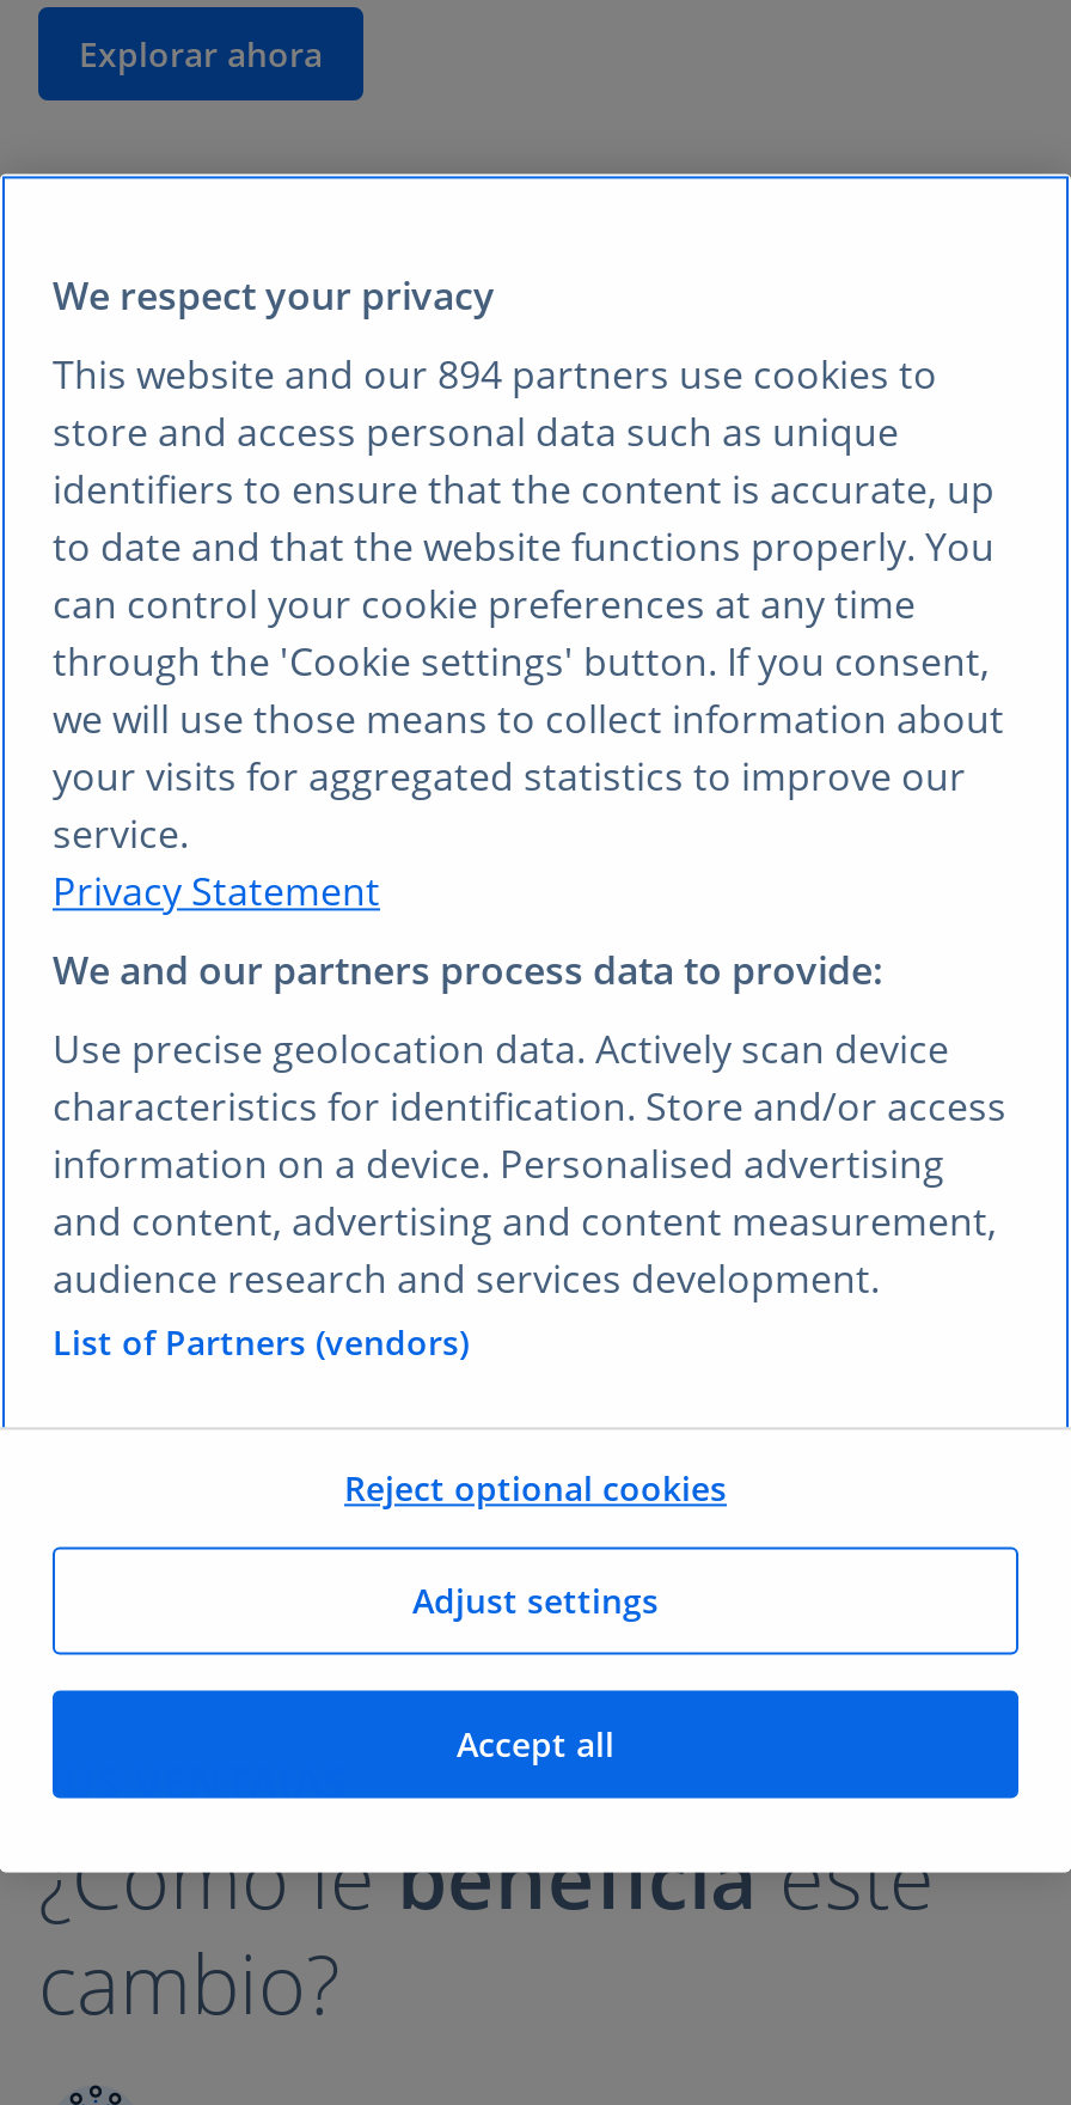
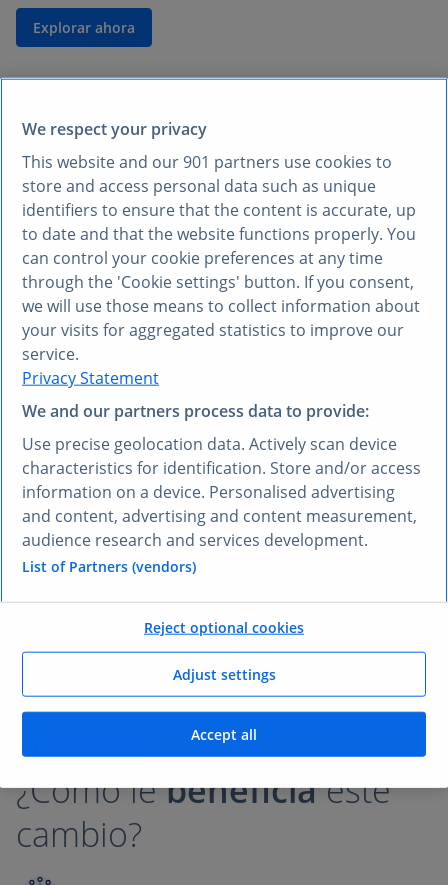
- This website and our 894 partners use cookies to
+ This website and our 901 partners use cookies to
